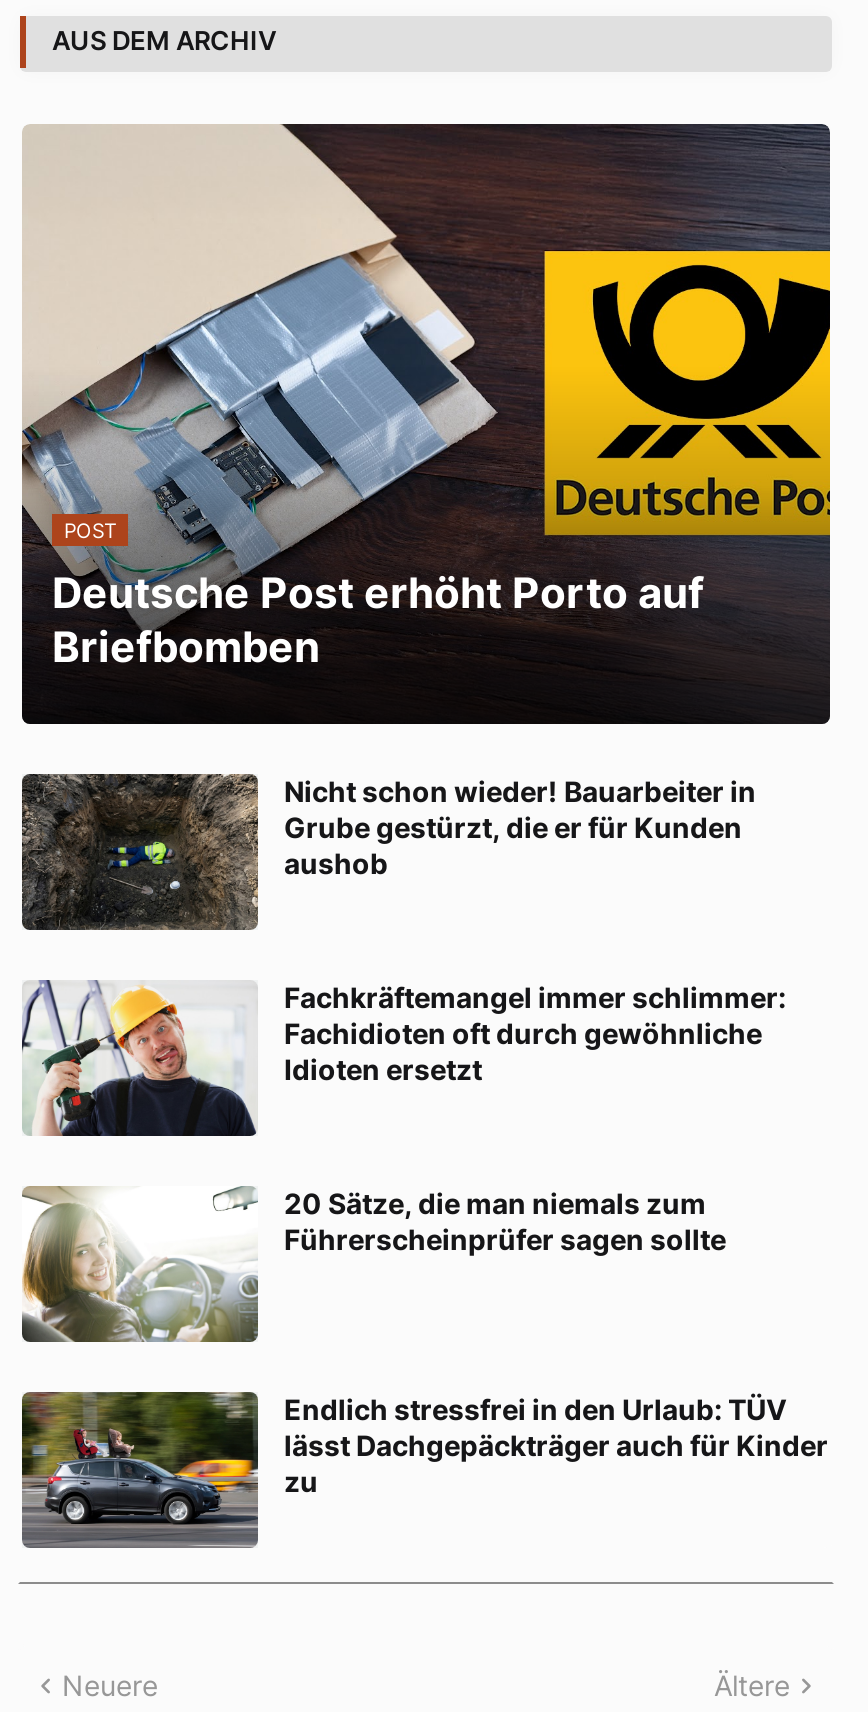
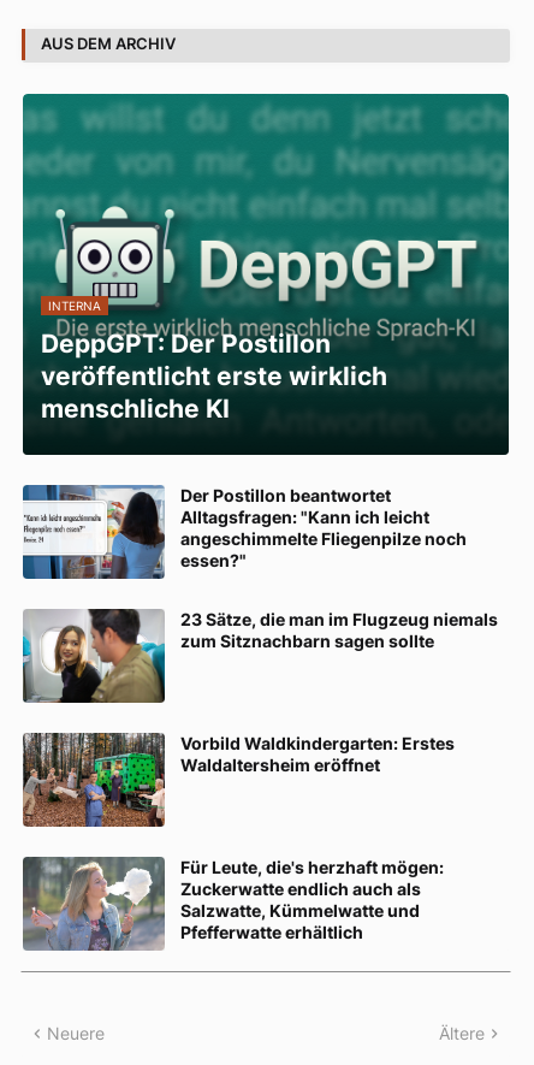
- [image]
- POST
+ [image]
+ INTERNA

- Deutsche Post erhöht Porto auf
- Briefbomben
+ DeppGPT: Der Postillon
+ veröffentlicht erste wirklich
+ menschliche KI

- [image]
- Nicht schon wieder! Bauarbeiter in
- Grube gestürzt, die er für Kunden
- aushob
+ [image]
+ Der Postillon beantwortet
+ Alltagsfragen: "Kann ich leicht
+ angeschimmelte Fliegenpilze noch
+ essen?"

- [image]
- Fachkräftemangel immer schlimmer:
- Fachidioten oft durch gewöhnliche
- Idioten ersetzt
+ [image]
+ 23 Sätze, die man im Flugzeug niemals
+ zum Sitznachbarn sagen sollte

- [image]
- 20 Sätze, die man niemals zum
- Führerscheinprüfer sagen sollte
+ [image]
+ Vorbild Waldkindergarten: Erstes
+ Waldaltersheim eröffnet

- [image]
- Endlich stressfrei in den Urlaub: TÜV
- lässt Dachgepäckträger auch für Kinder
- zu
+ [image]
+ Für Leute, die's herzhaft mögen:
+ Zuckerwatte endlich auch als
+ Salzwatte, Kümmelwatte und
+ Pfefferwatte erhältlich
